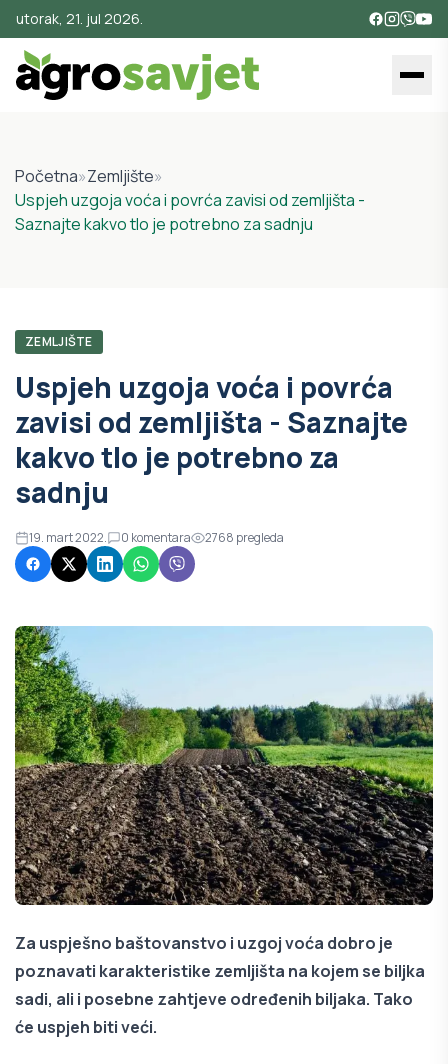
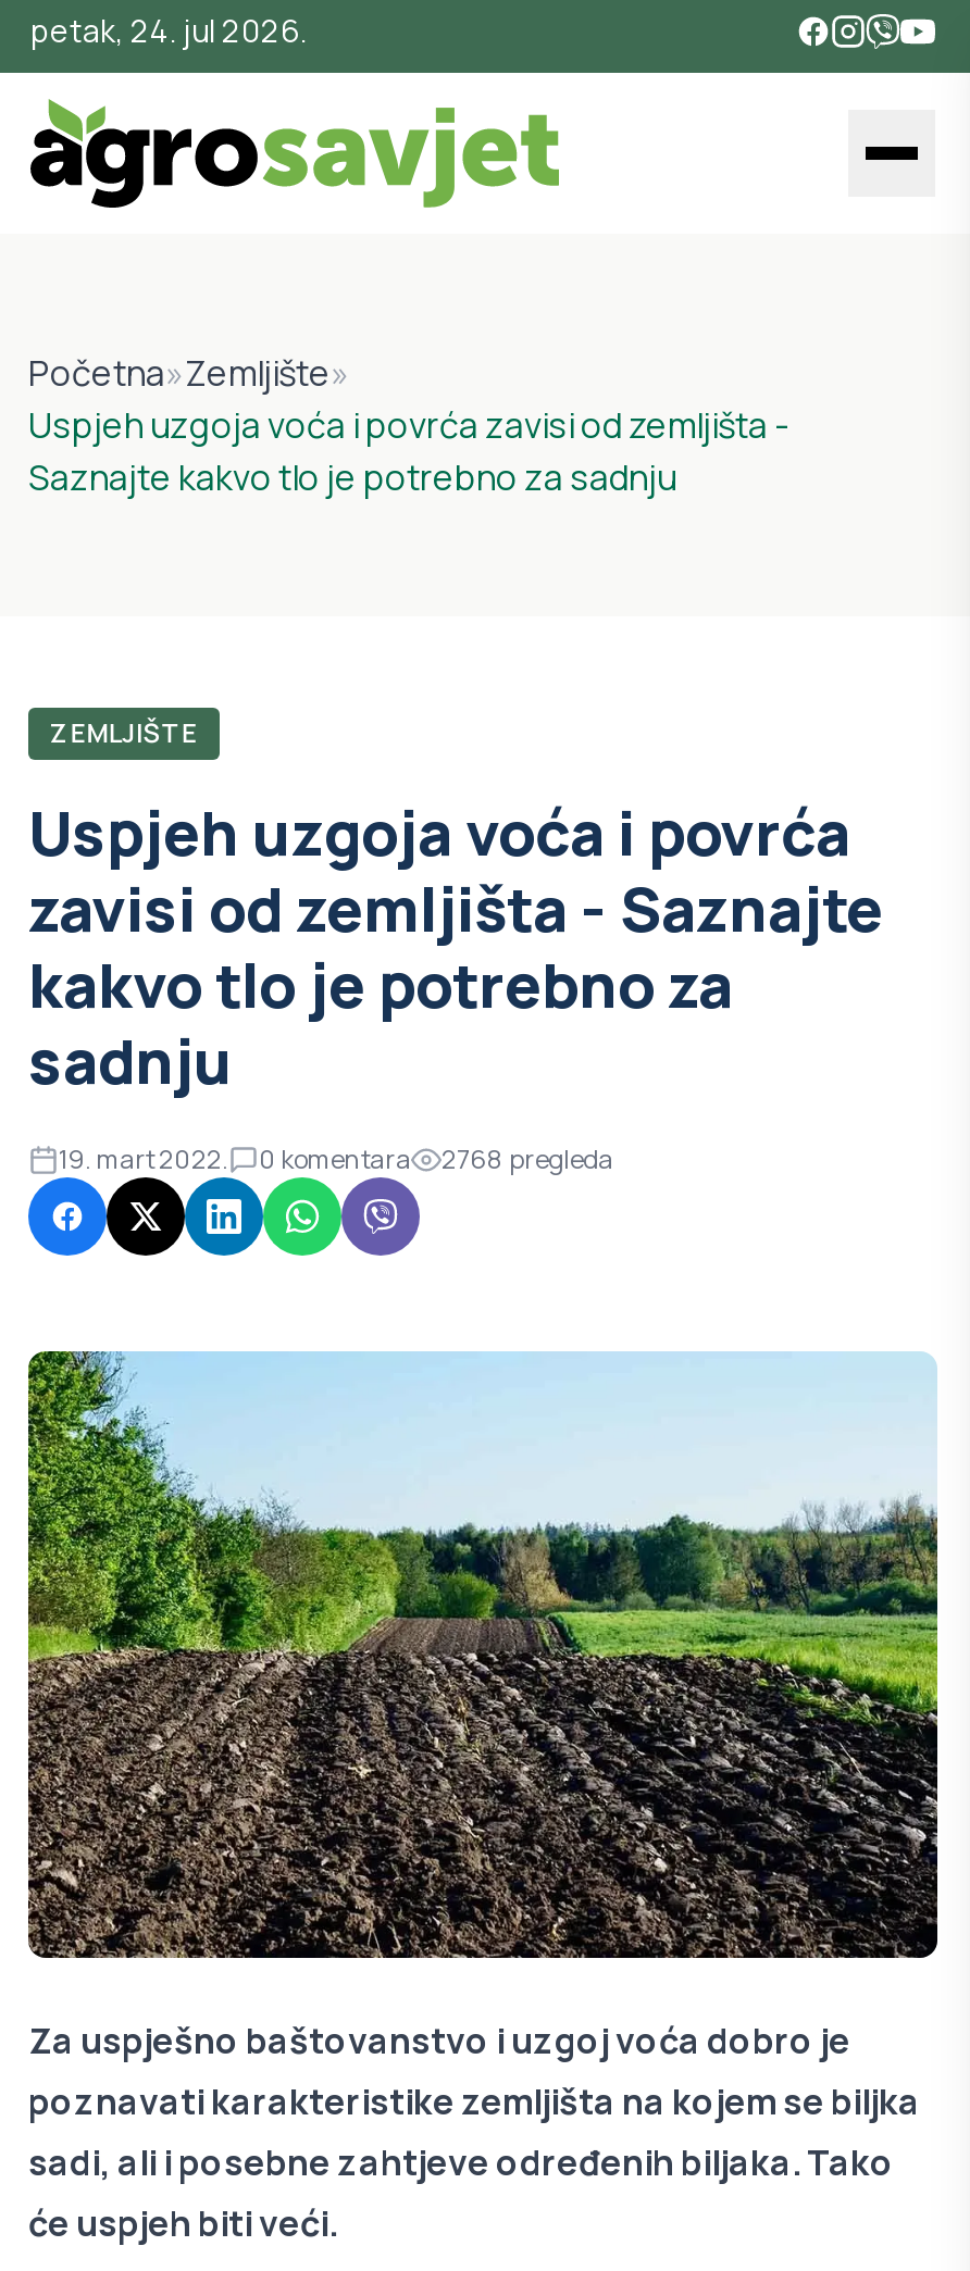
- utorak, 21. jul 2026.
+ petak, 24. jul 2026.
